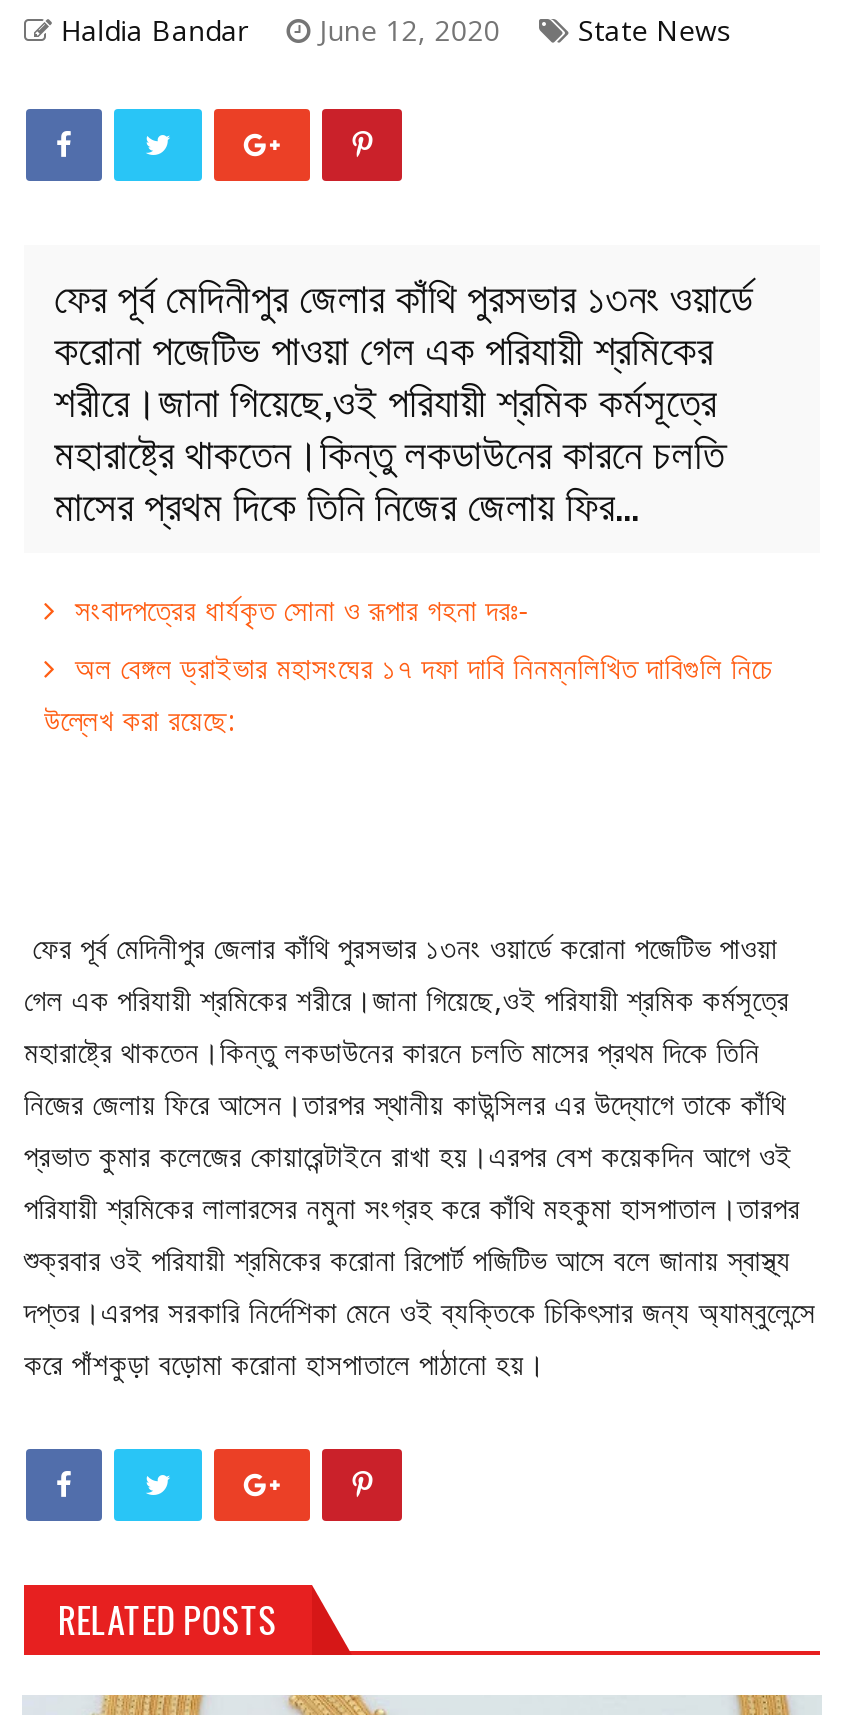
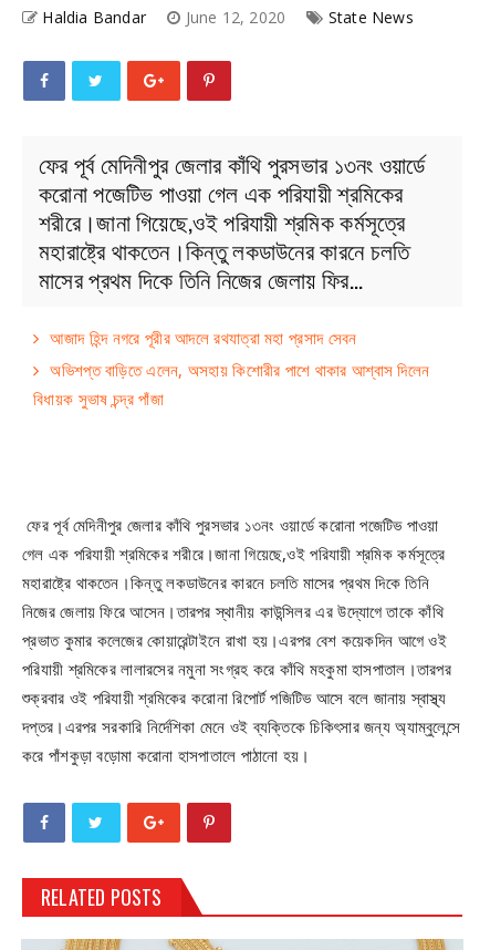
- সংবাদপত্রের ধার্যকৃত সোনা ও রূপার গহনা দরঃ-
- অল বেঙ্গল ড্রাইভার মহাসংঘের ১৭ দফা দাবি নিনম্নলিখিত দাবিগুলি নিচে
- উল্লেখ করা রয়েছে:
+ আজাদ হিন্দ নগরে পূরীর আদলে রথযাত্রা মহা প্রসাদ সেবন
+ অভিশপ্ত বাড়িতে এলেন, অসহায় কিশোরীর পাশে থাকার আশ্বাস দিলেন
+ বিধায়ক সুভাষ চন্দ্র পাঁজা
